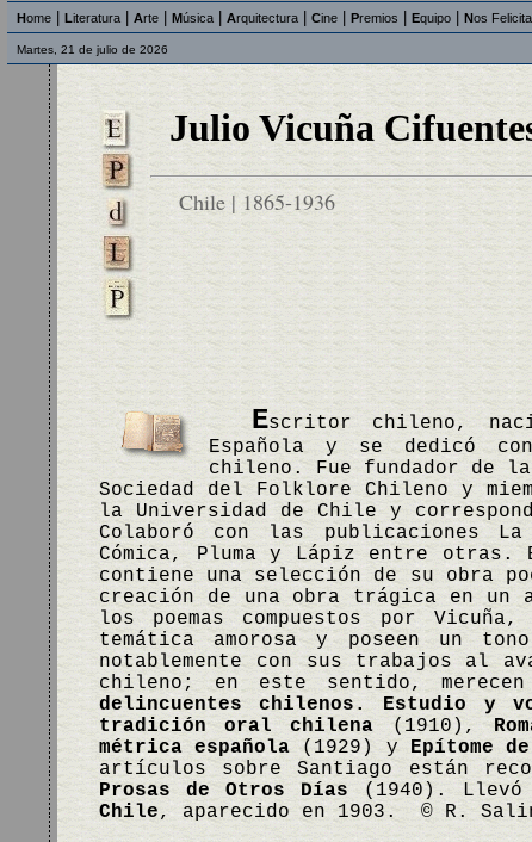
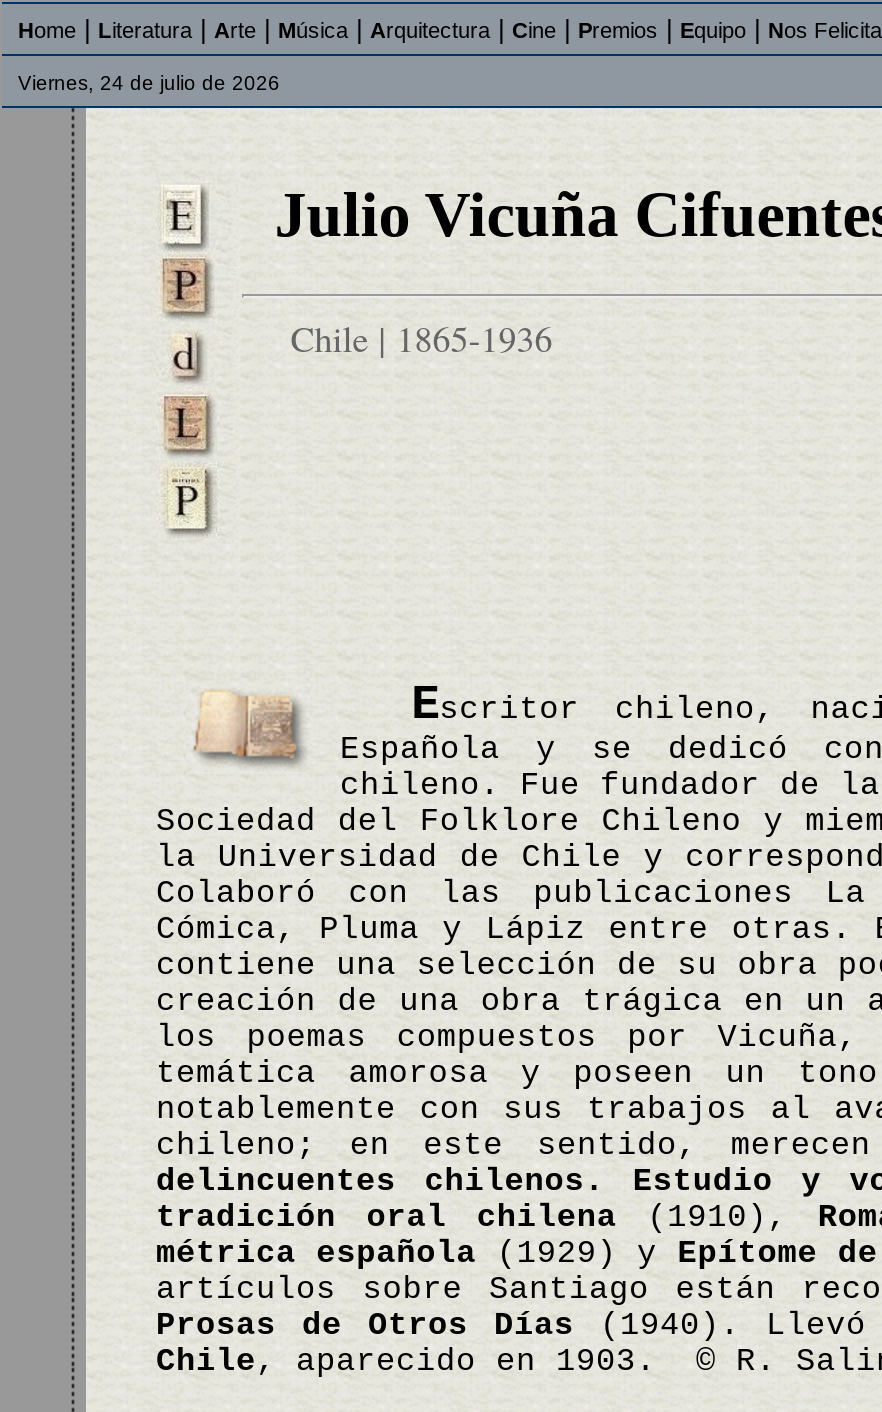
- Martes, 21 de julio de 2026
+ Viernes, 24 de julio de 2026
